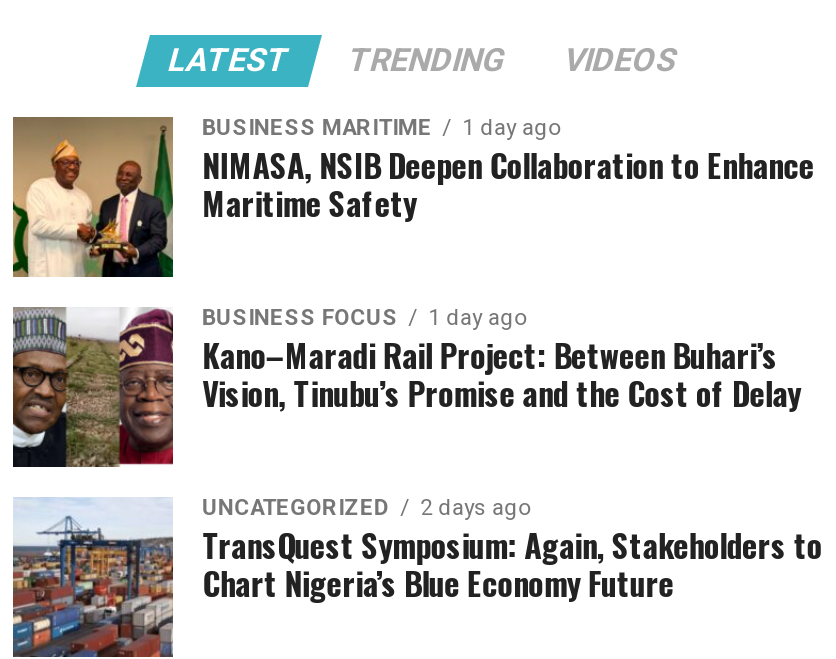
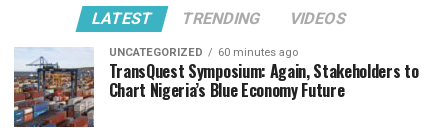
- [image]
- BUSINESS MARITIME
- 1 day ago
- NIMASA, NSIB Deepen Collaboration to Enhance
- Maritime Safety
- BUSINESS FOCUS
- 1 day ago
- Kano–Maradi Rail Project: Between Buhari’s
- Vision, Tinubu’s Promise and the Cost of Delay

- [image]

- UNCATEGORIZED 2 days ago
+ UNCATEGORIZED 60 minutes ago
